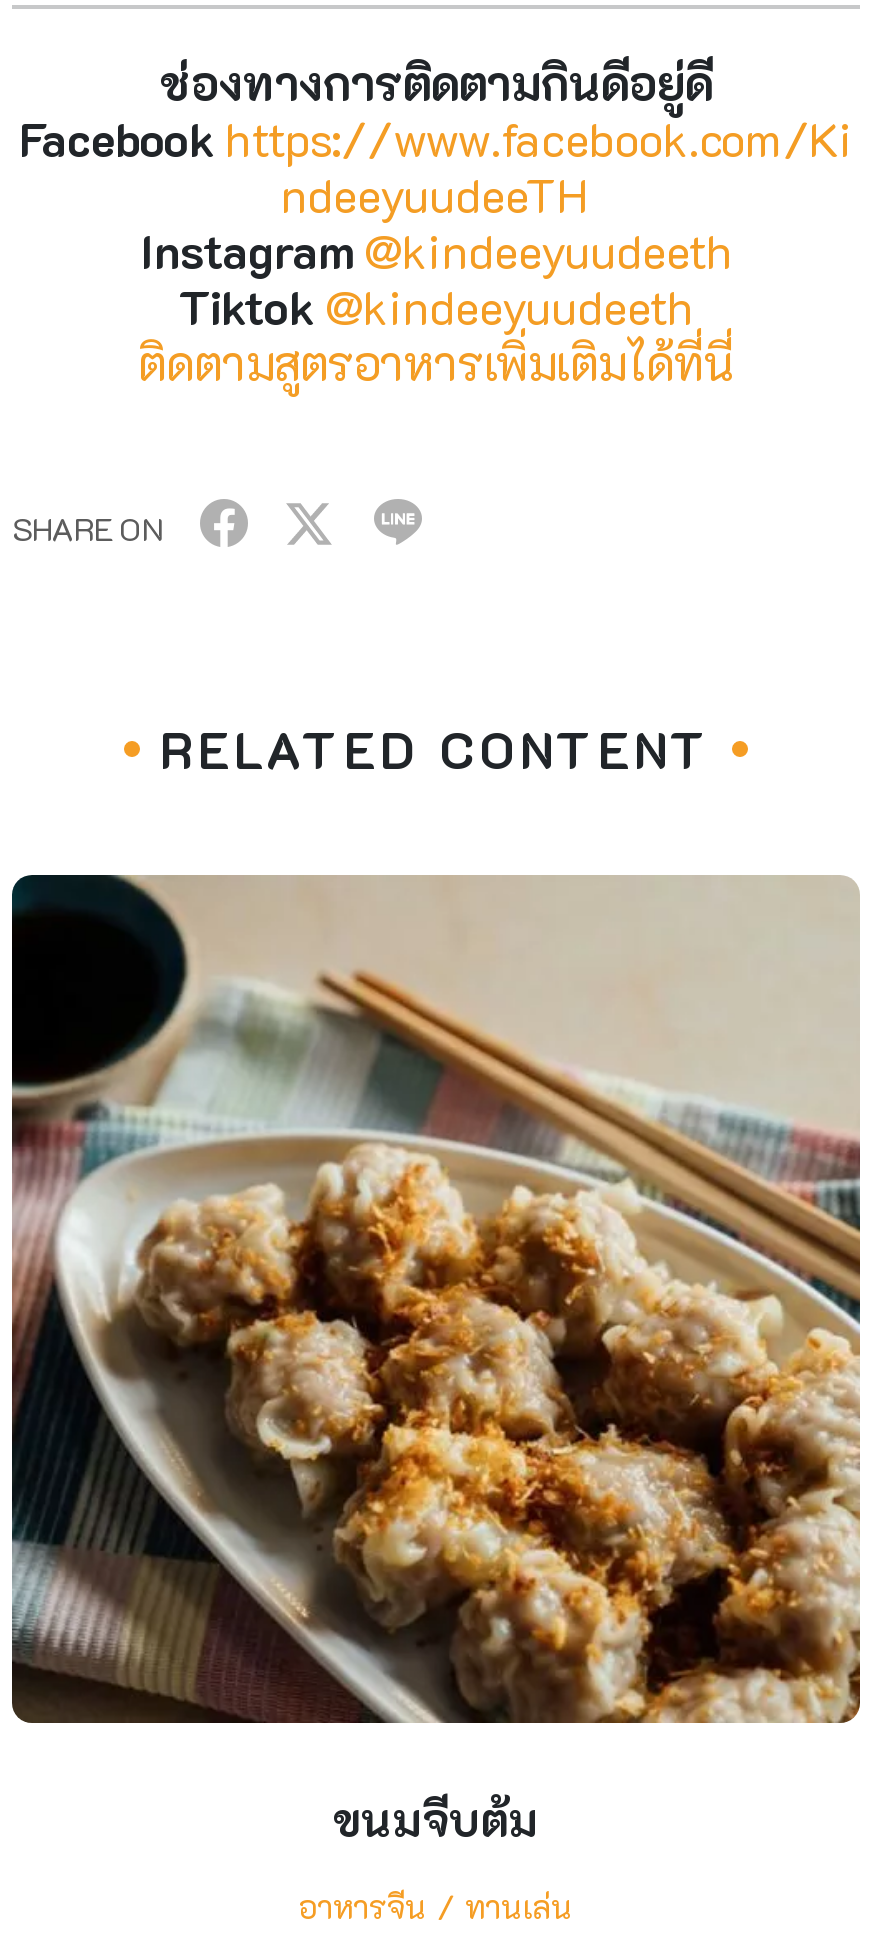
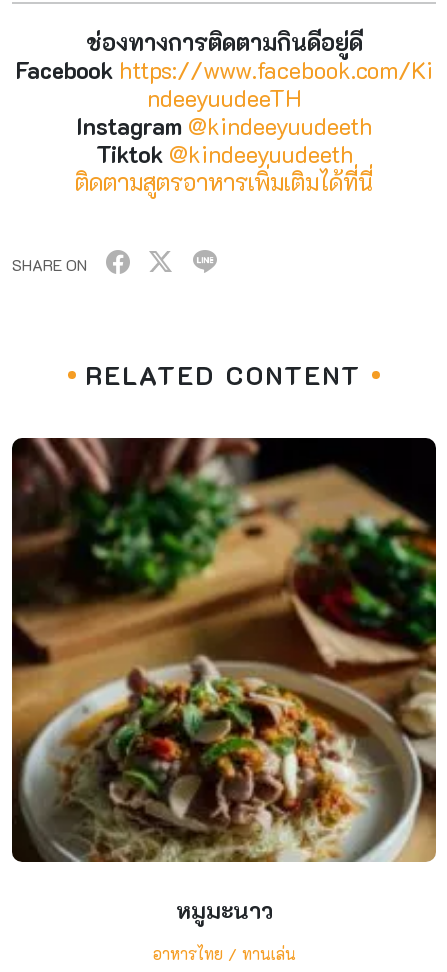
- [image]
- ขนมจีบต้ม
+ [image]
+ หมูมะนาว

- อาหารจีน
+ อาหารไทย
